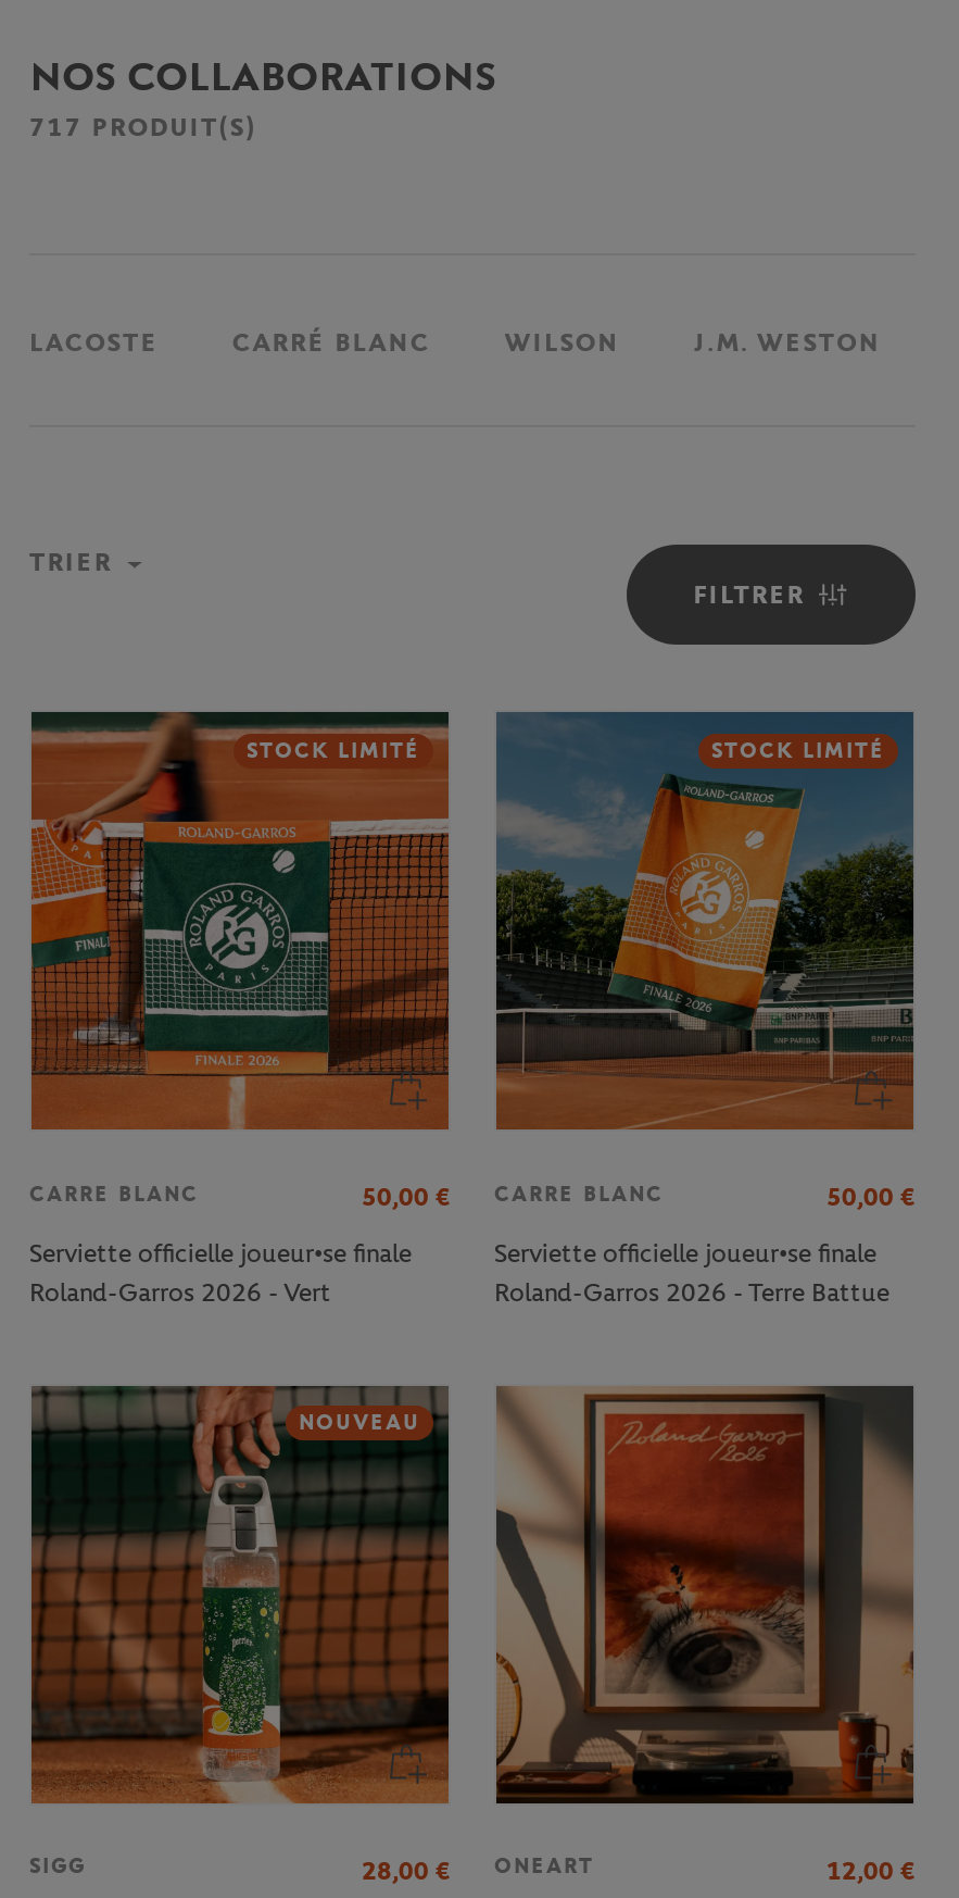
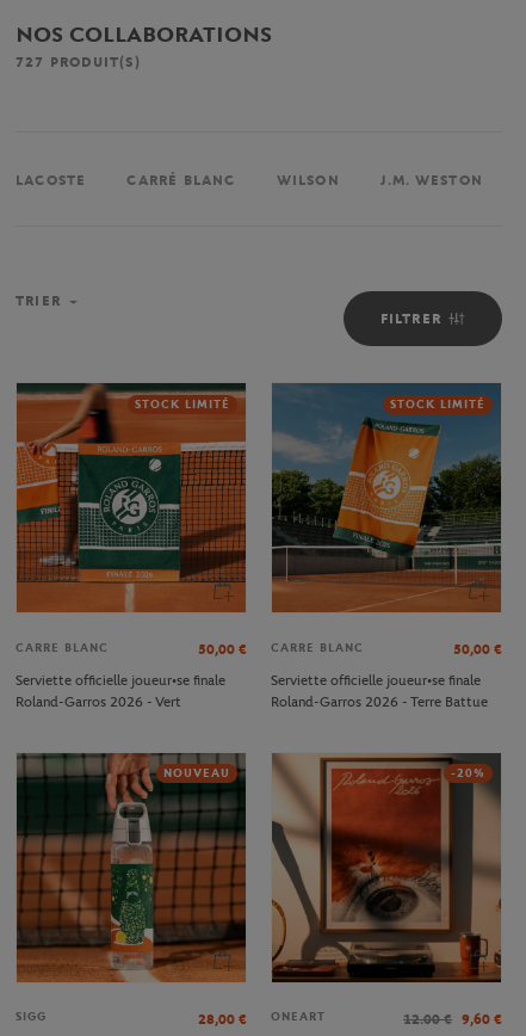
- 717 PRODUIT(S)
+ 727 PRODUIT(S)

+ -20%

- 12,00 €
+ 12.00 € 9,60 €
